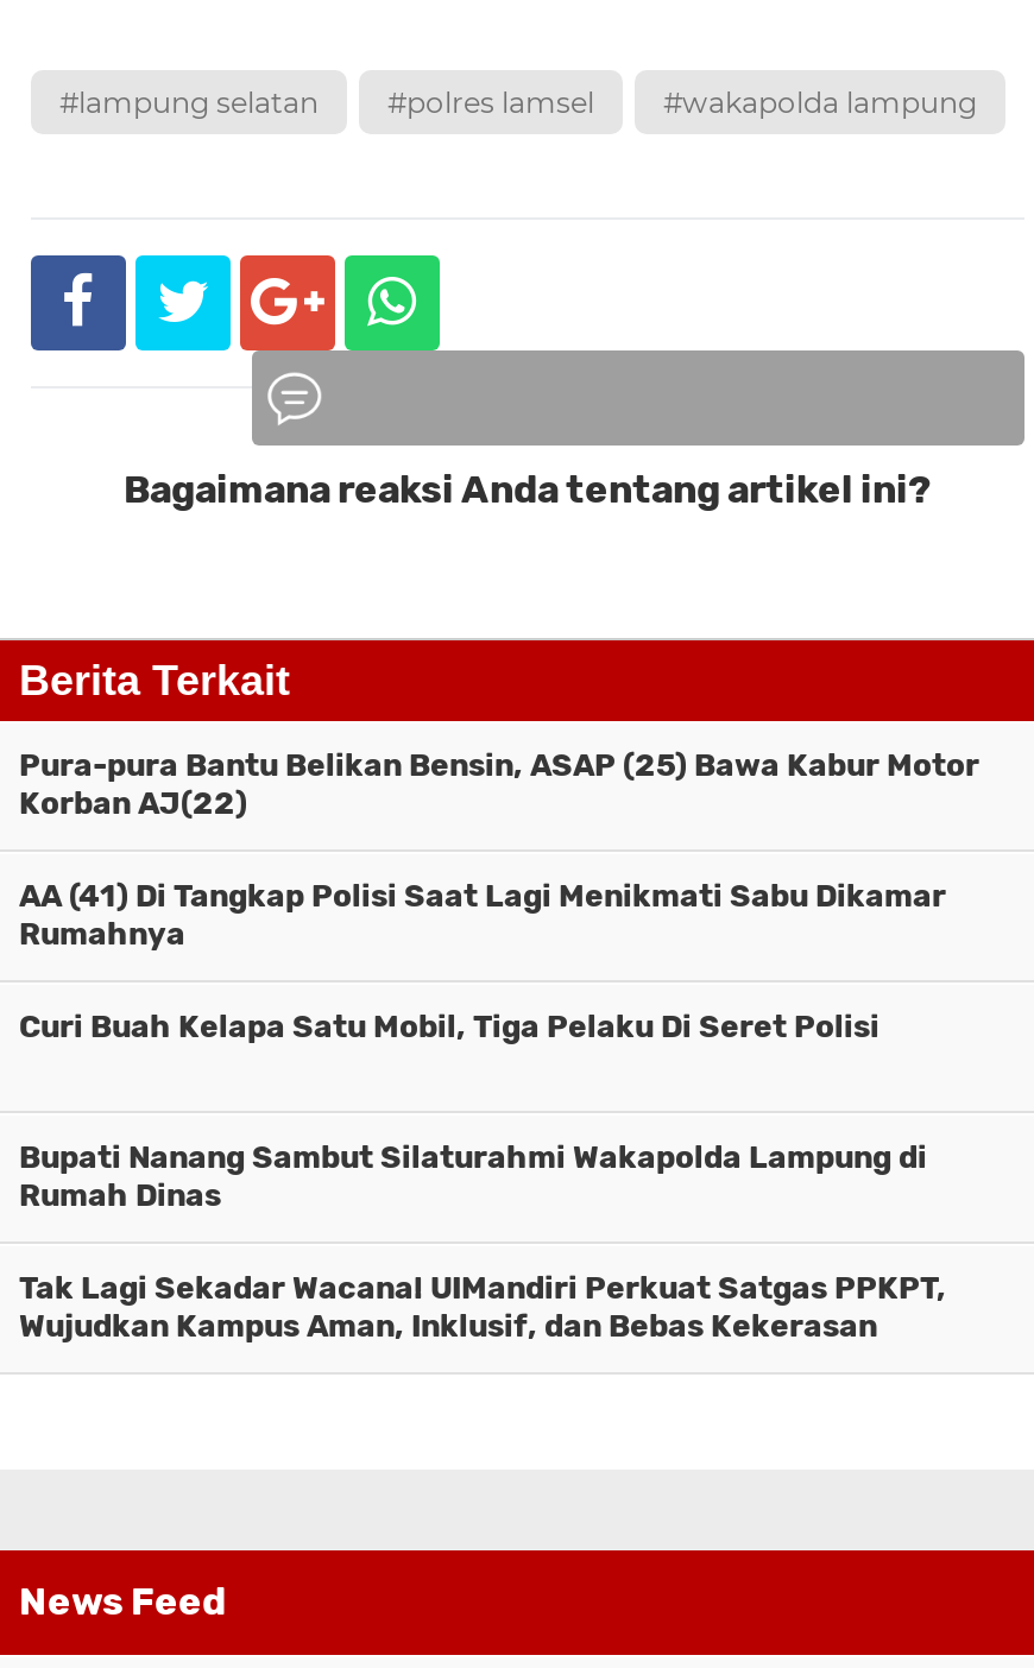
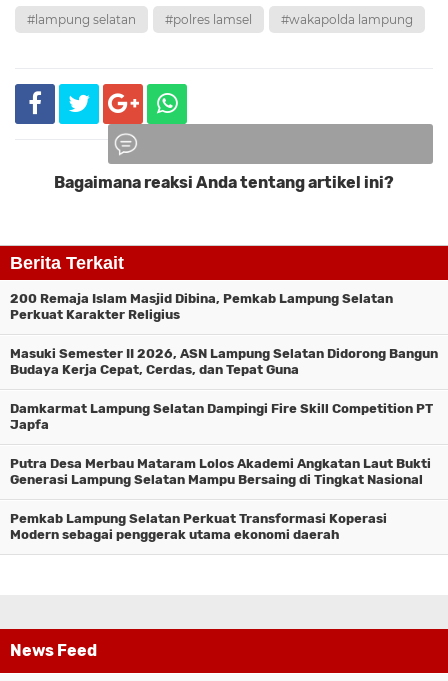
- Pura-pura Bantu Belikan Bensin, ASAP (25) Bawa Kabur Motor
- Korban AJ(22)
+ 200 Remaja Islam Masjid Dibina, Pemkab Lampung Selatan
+ Perkuat Karakter Religius

- AA (41) Di Tangkap Polisi Saat Lagi Menikmati Sabu Dikamar
- Rumahnya
+ Masuki Semester II 2026, ASN Lampung Selatan Didorong Bangun
+ Budaya Kerja Cepat, Cerdas, dan Tepat Guna

- Curi Buah Kelapa Satu Mobil, Tiga Pelaku Di Seret Polisi
+ Damkarmat Lampung Selatan Dampingi Fire Skill Competition PT
+ Japfa

- Bupati Nanang Sambut Silaturahmi Wakapolda Lampung di
- Rumah Dinas
+ Putra Desa Merbau Mataram Lolos Akademi Angkatan Laut Bukti
+ Generasi Lampung Selatan Mampu Bersaing di Tingkat Nasional

- Tak Lagi Sekadar Wacana! UIMandiri Perkuat Satgas PPKPT,
- Wujudkan Kampus Aman, Inklusif, dan Bebas Kekerasan
+ Pemkab Lampung Selatan Perkuat Transformasi Koperasi
+ Modern sebagai penggerak utama ekonomi daerah
